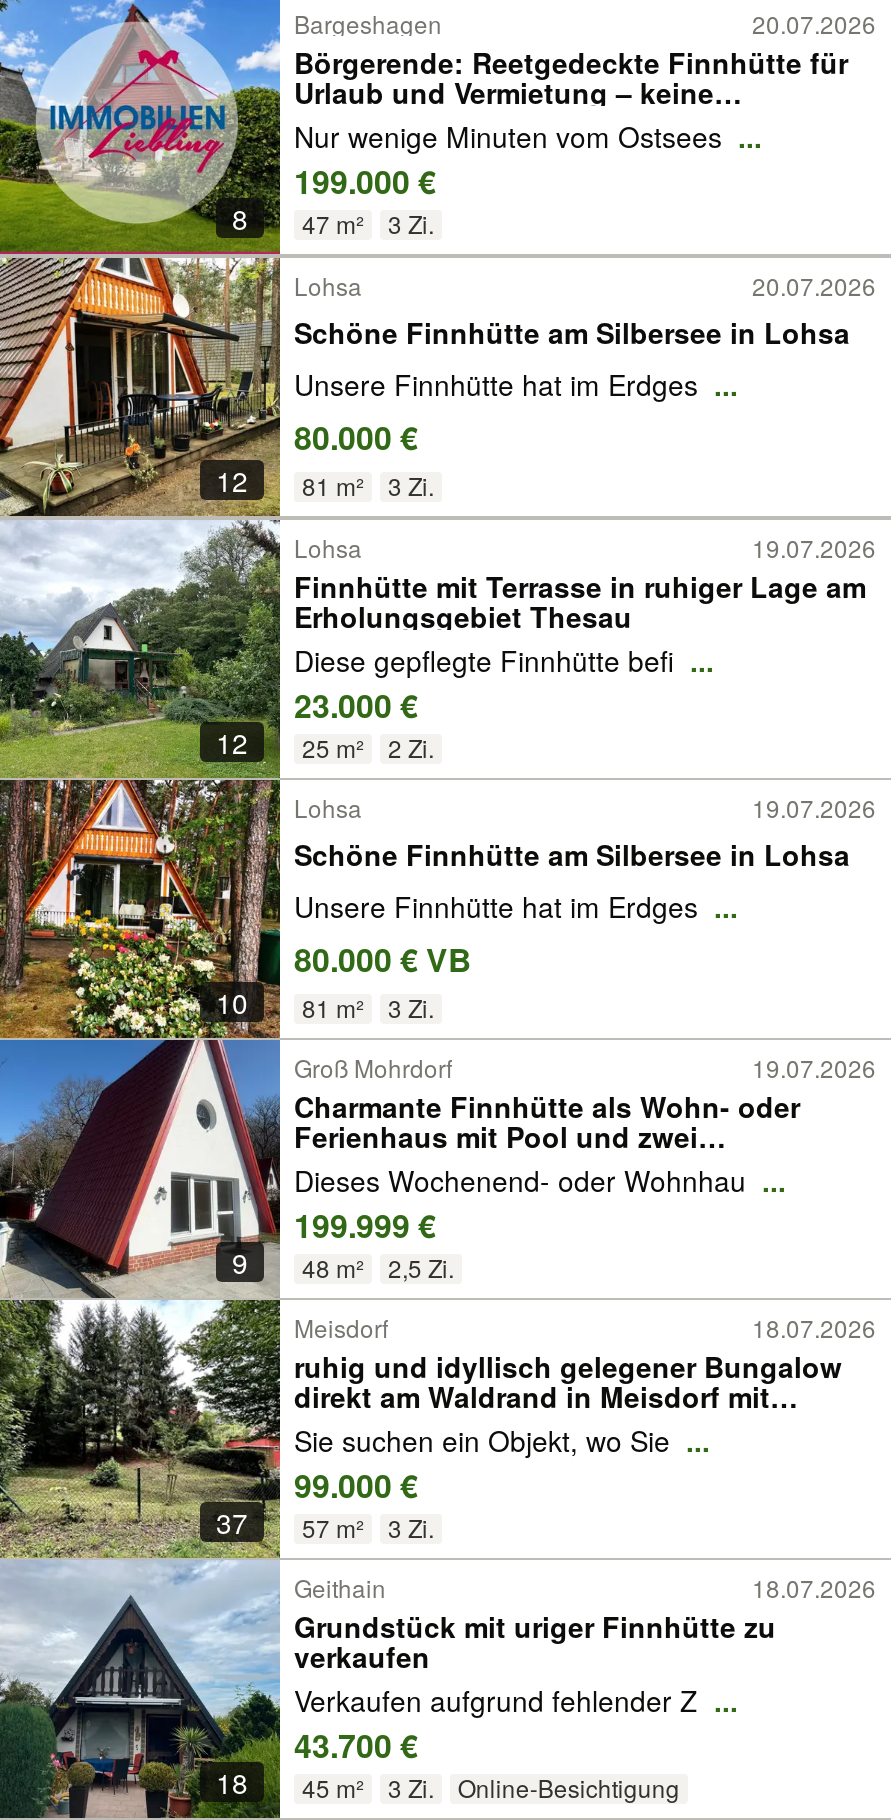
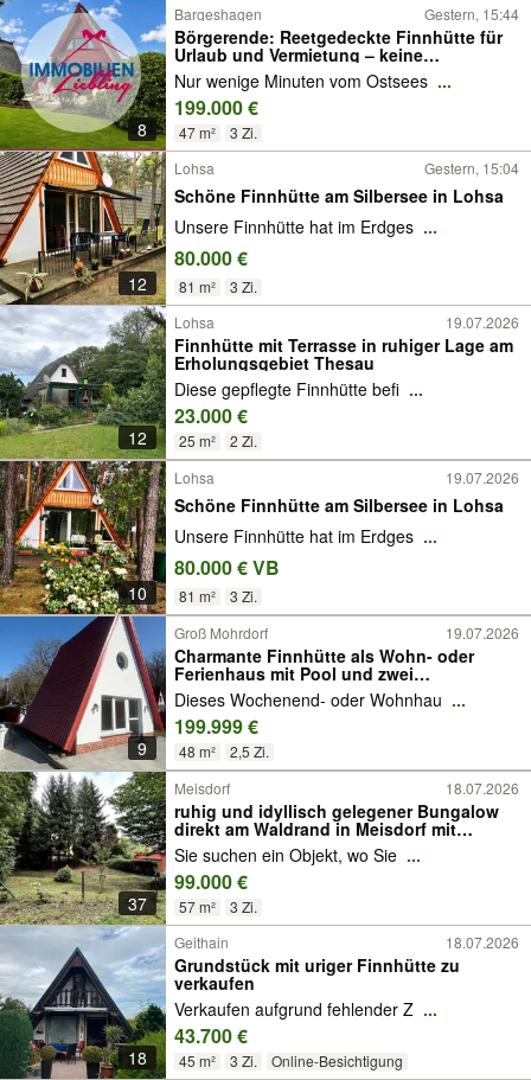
- 20.07.2026
+ Gestern, 15:44

- 20.07.2026
+ Gestern, 15:04
